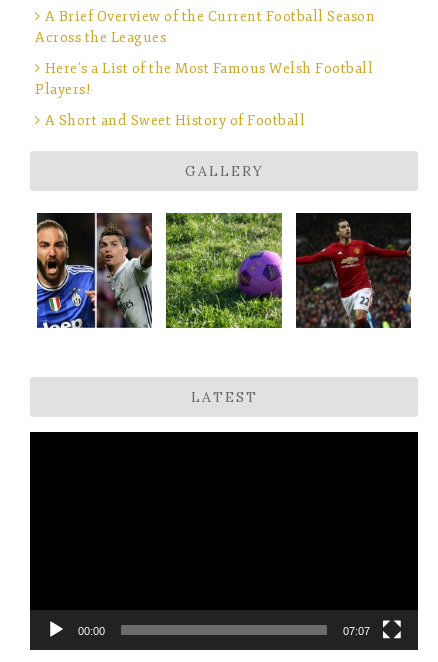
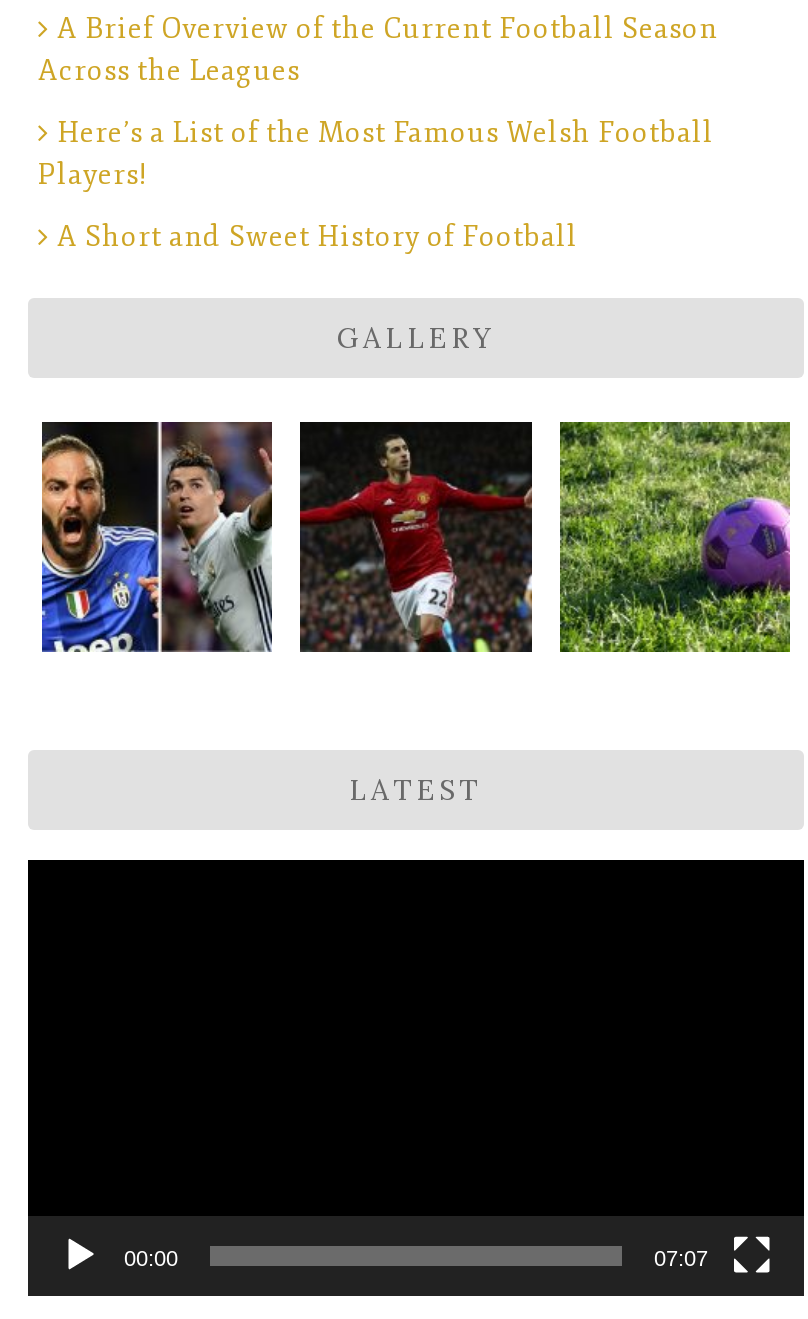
- [image]
+ [image]

- [image]
+ [image]
